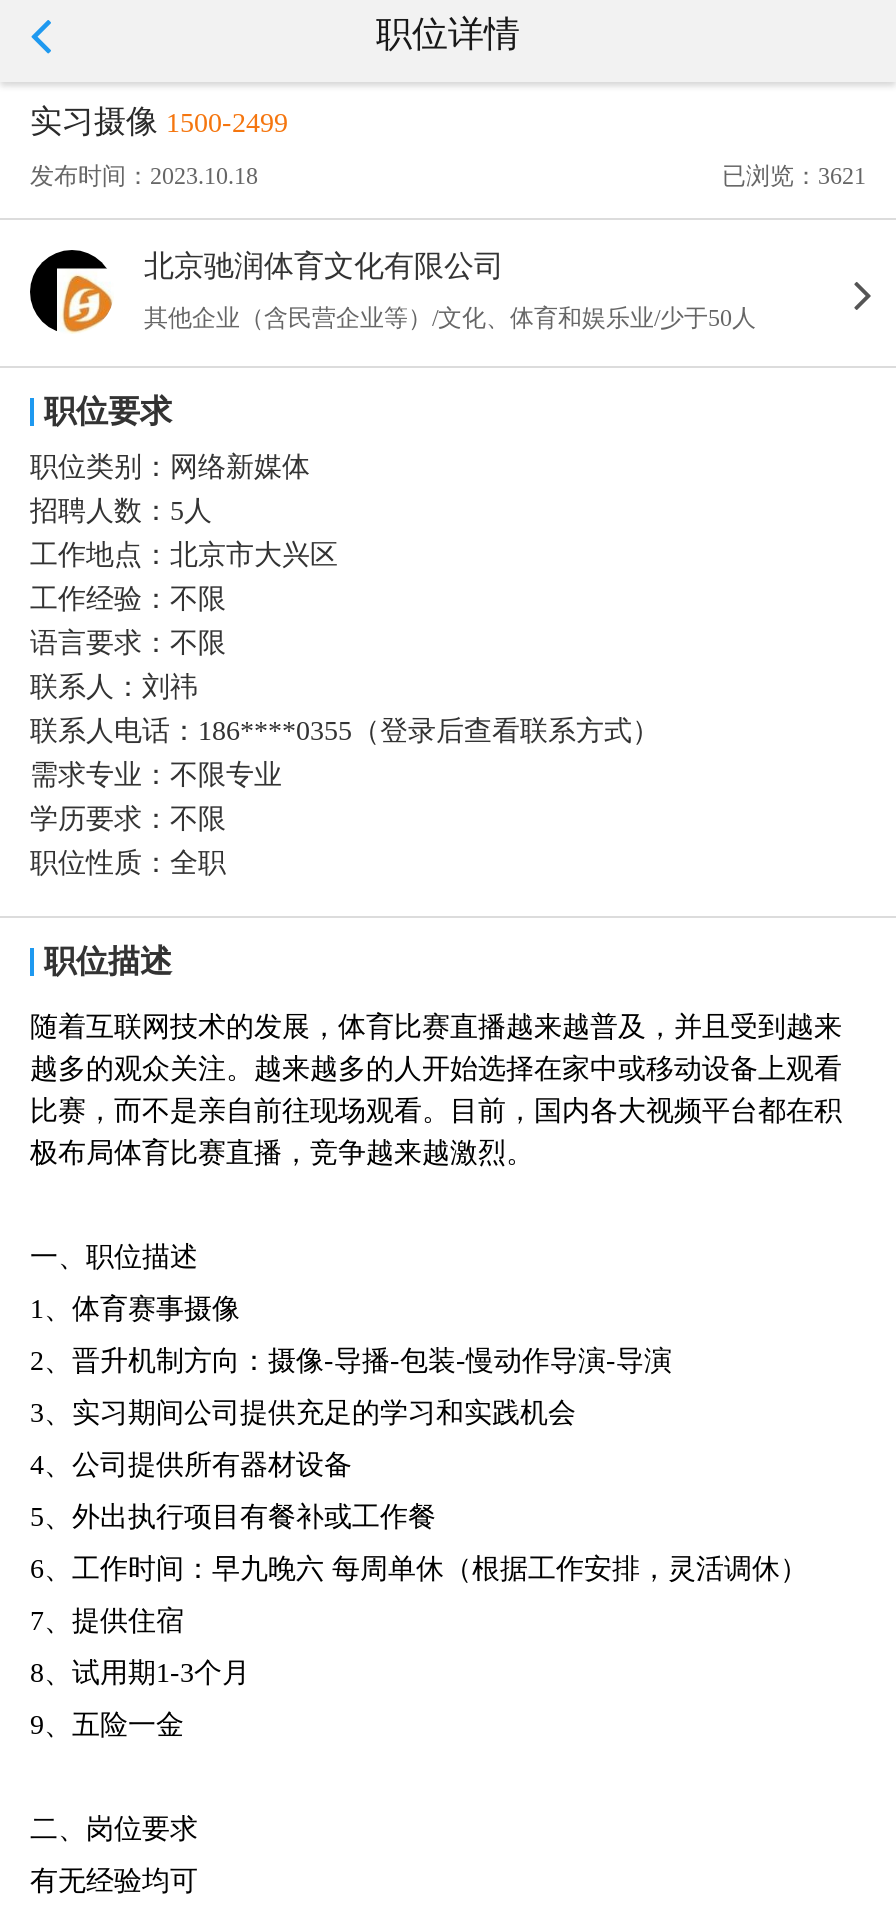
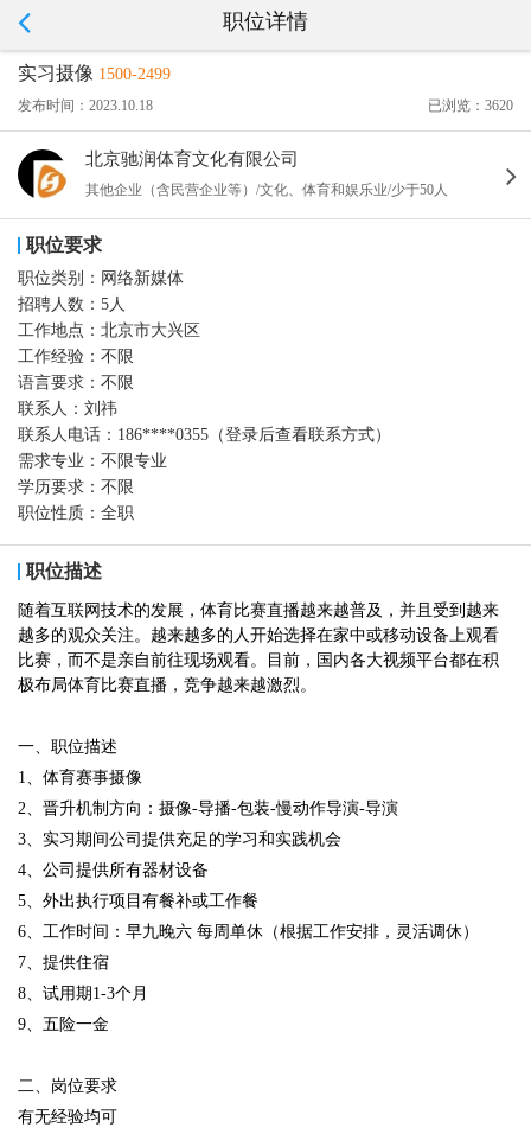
- 已浏览：3621
+ 已浏览：3620
